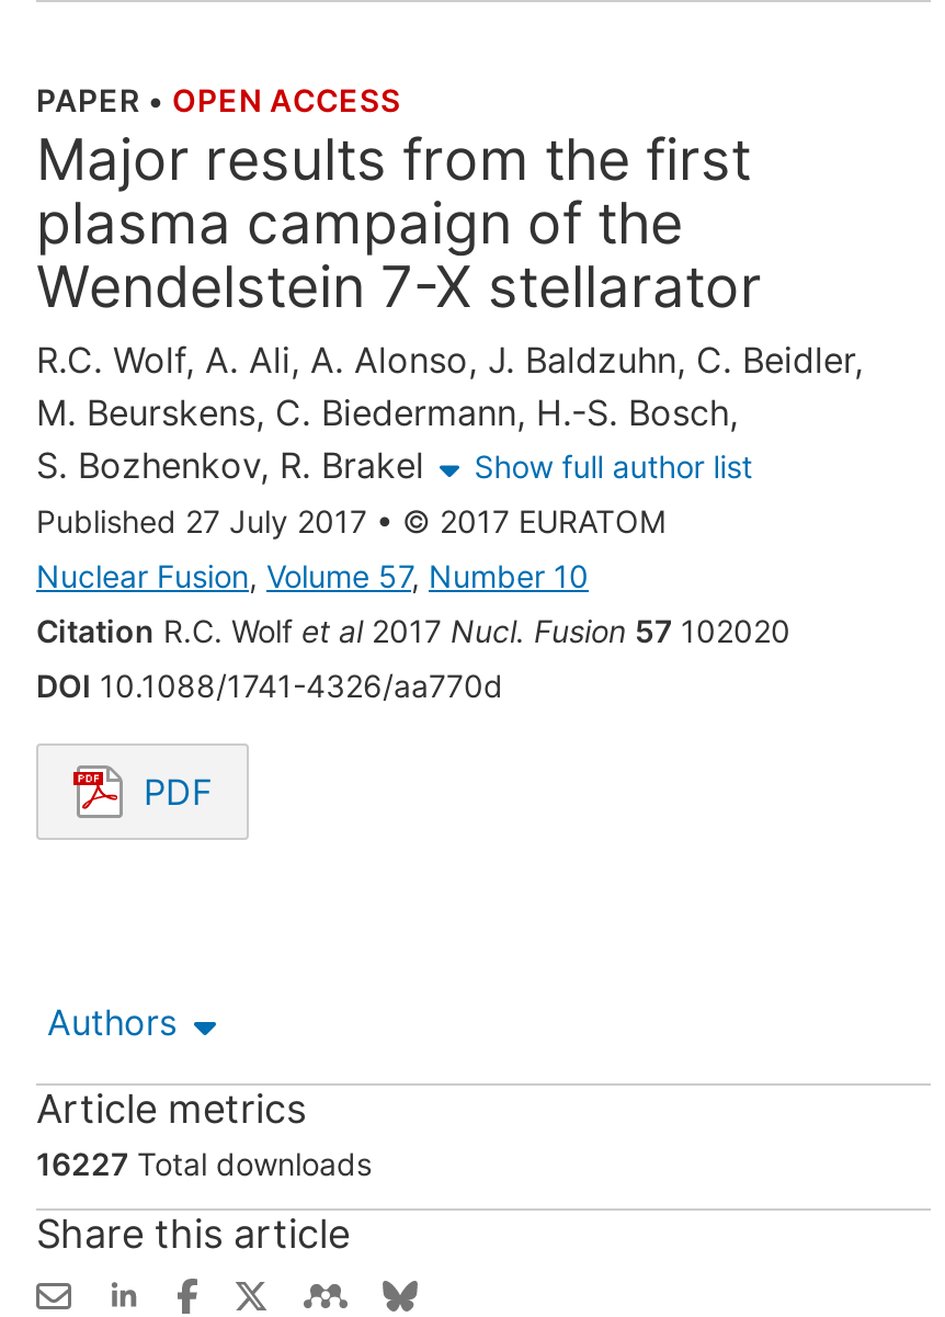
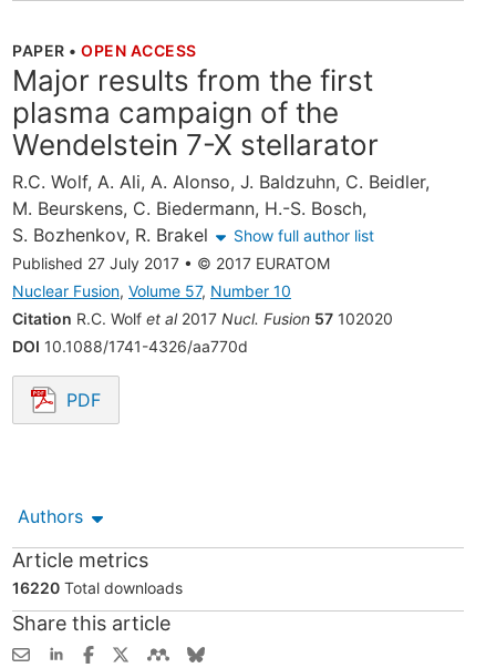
- 16227 Total downloads
+ 16220 Total downloads
